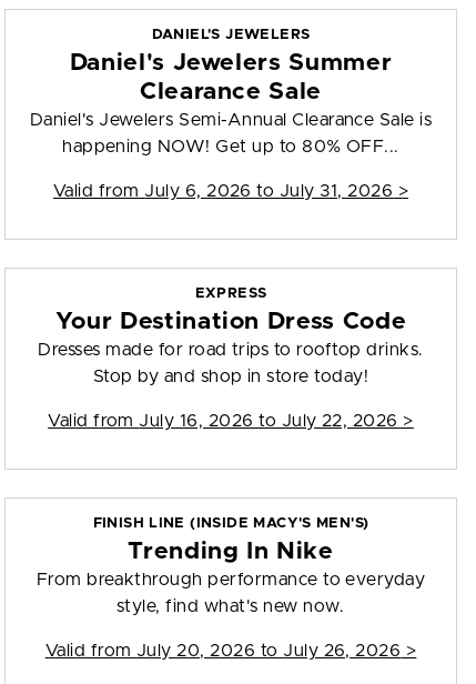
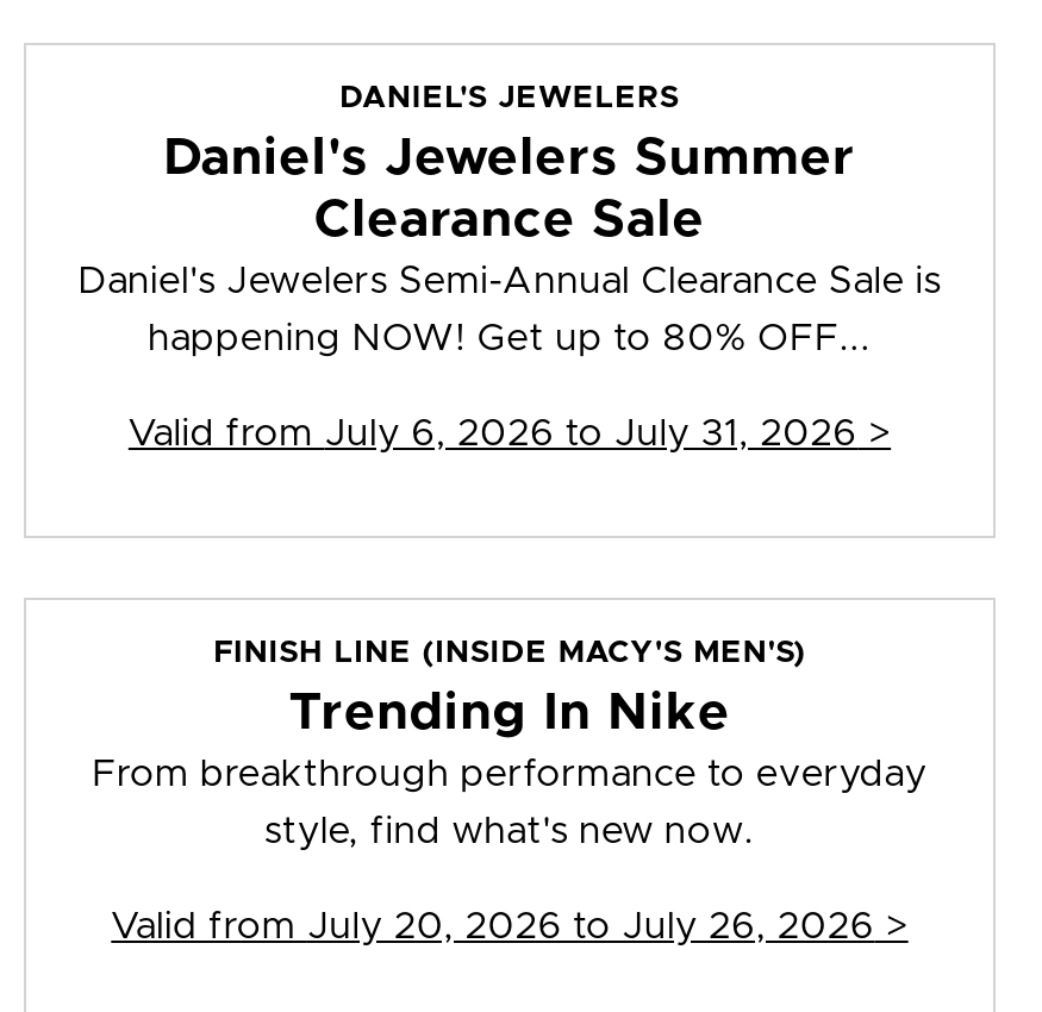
- EXPRESS
- Your Destination Dress Code
- Dresses made for road trips to rooftop drinks.
- Stop by and shop in store today!
- Valid from July 16, 2026 to July 22, 2026 >
